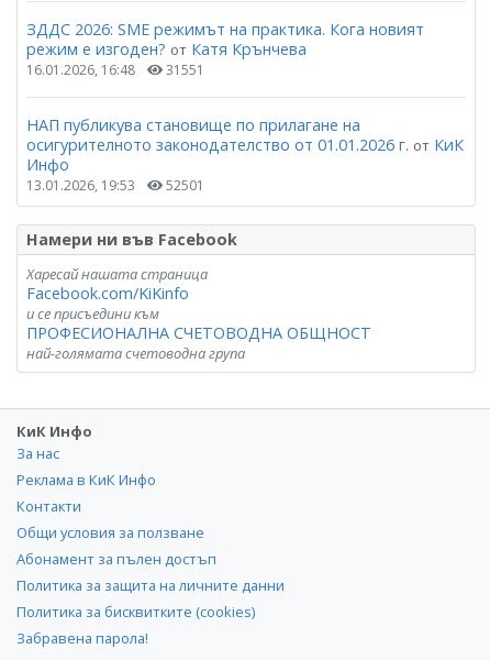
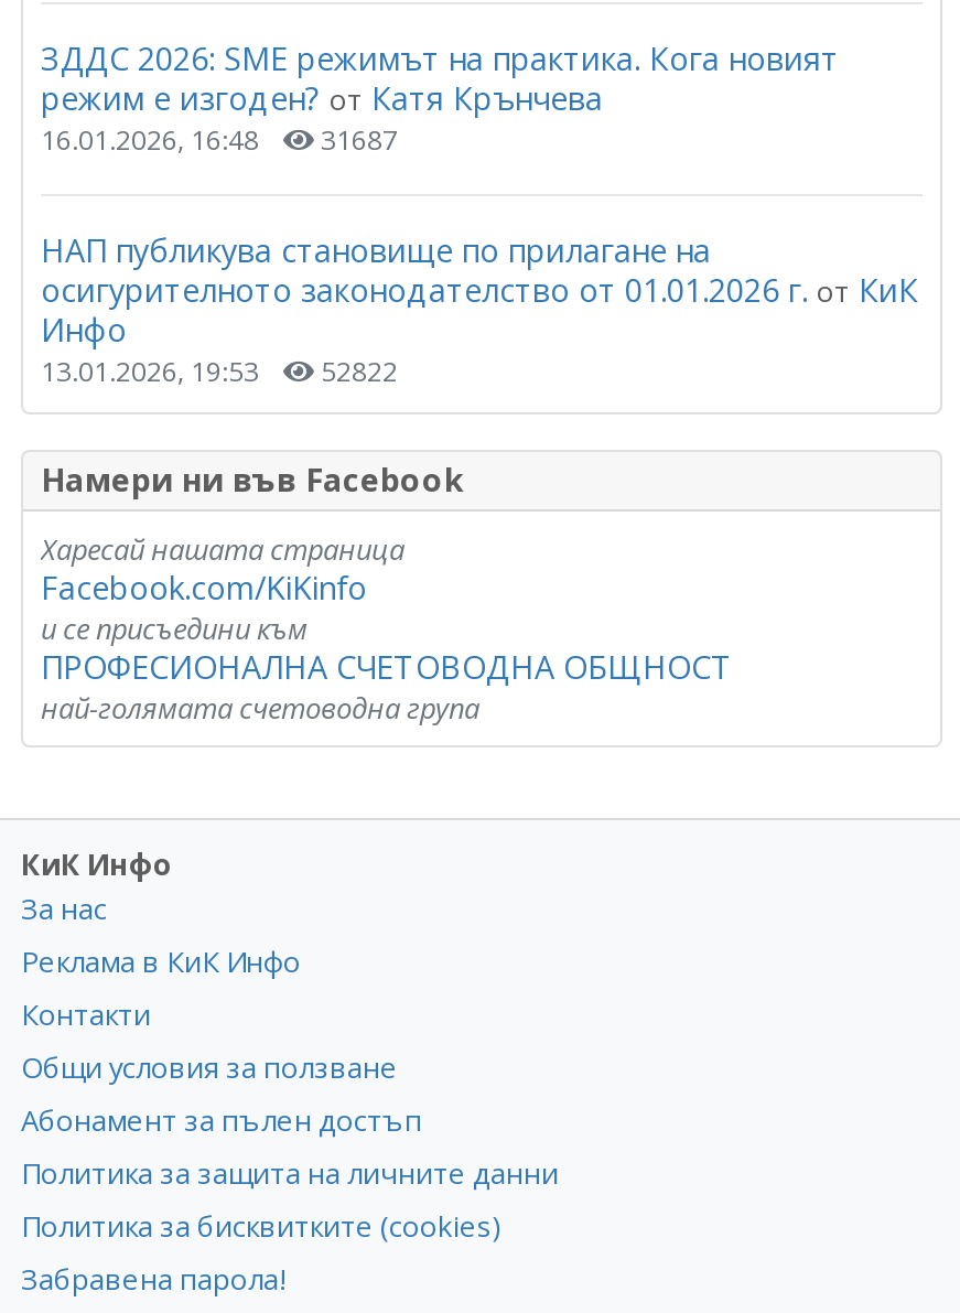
- 16.01.2026, 16:48 31551
+ 16.01.2026, 16:48 31687

- 13.01.2026, 19:53 52501
+ 13.01.2026, 19:53 52822
